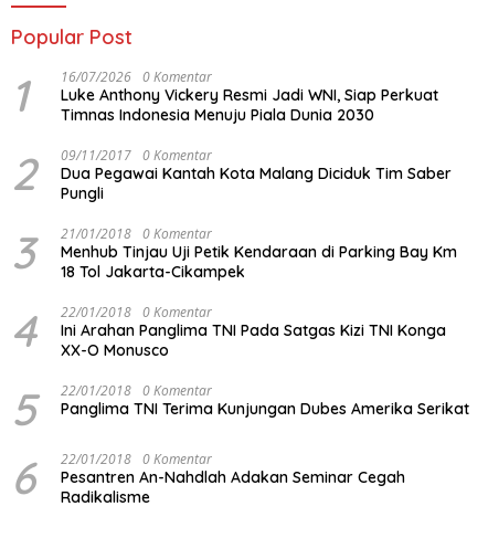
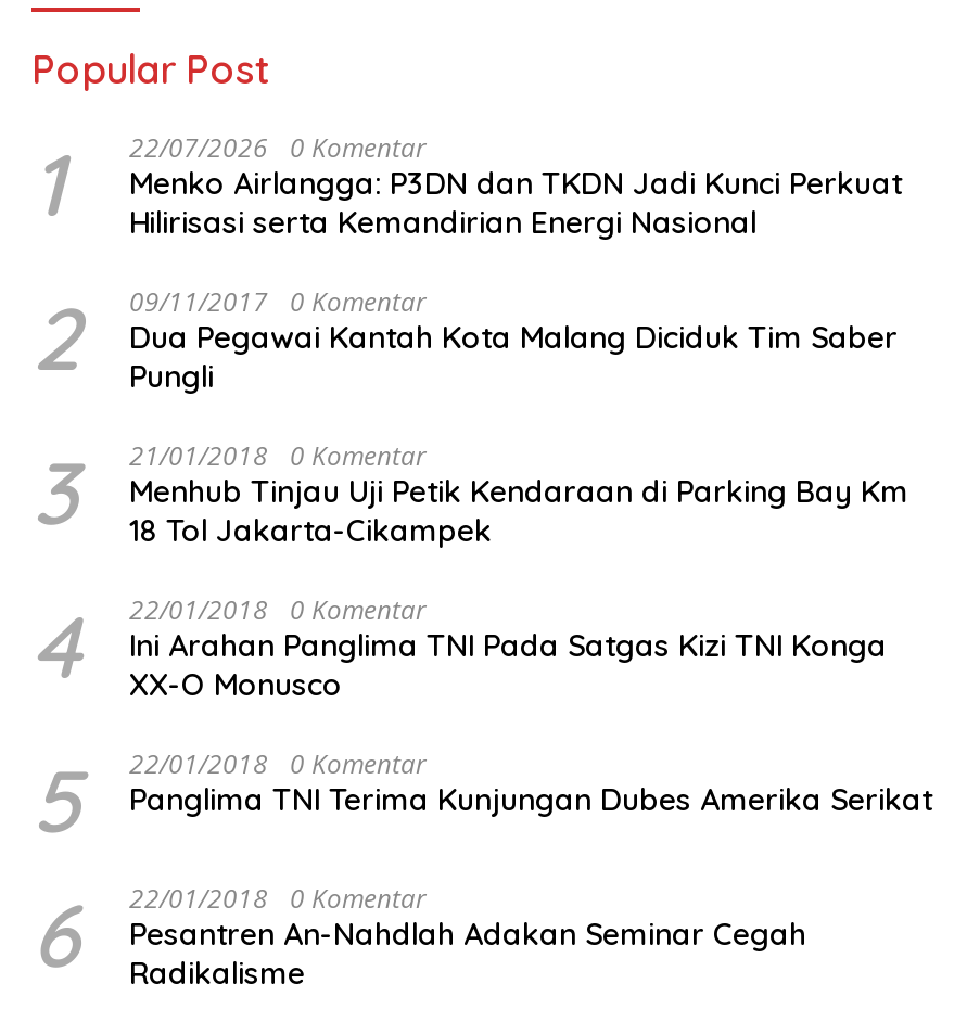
- 16/07/2026 0 Komentar
- Luke Anthony Vickery Resmi Jadi WNI, Siap Perkuat
- Timnas Indonesia Menuju Piala Dunia 2030
+ 22/07/2026 0 Komentar
+ Menko Airlangga: P3DN dan TKDN Jadi Kunci Perkuat
+ Hilirisasi serta Kemandirian Energi Nasional
